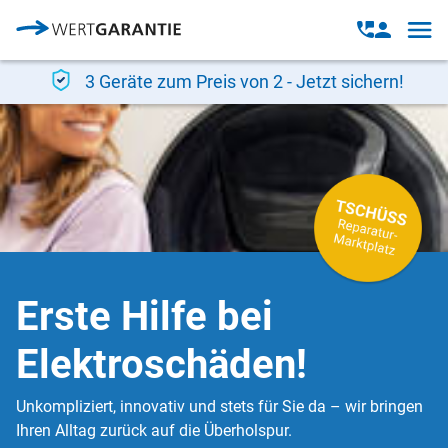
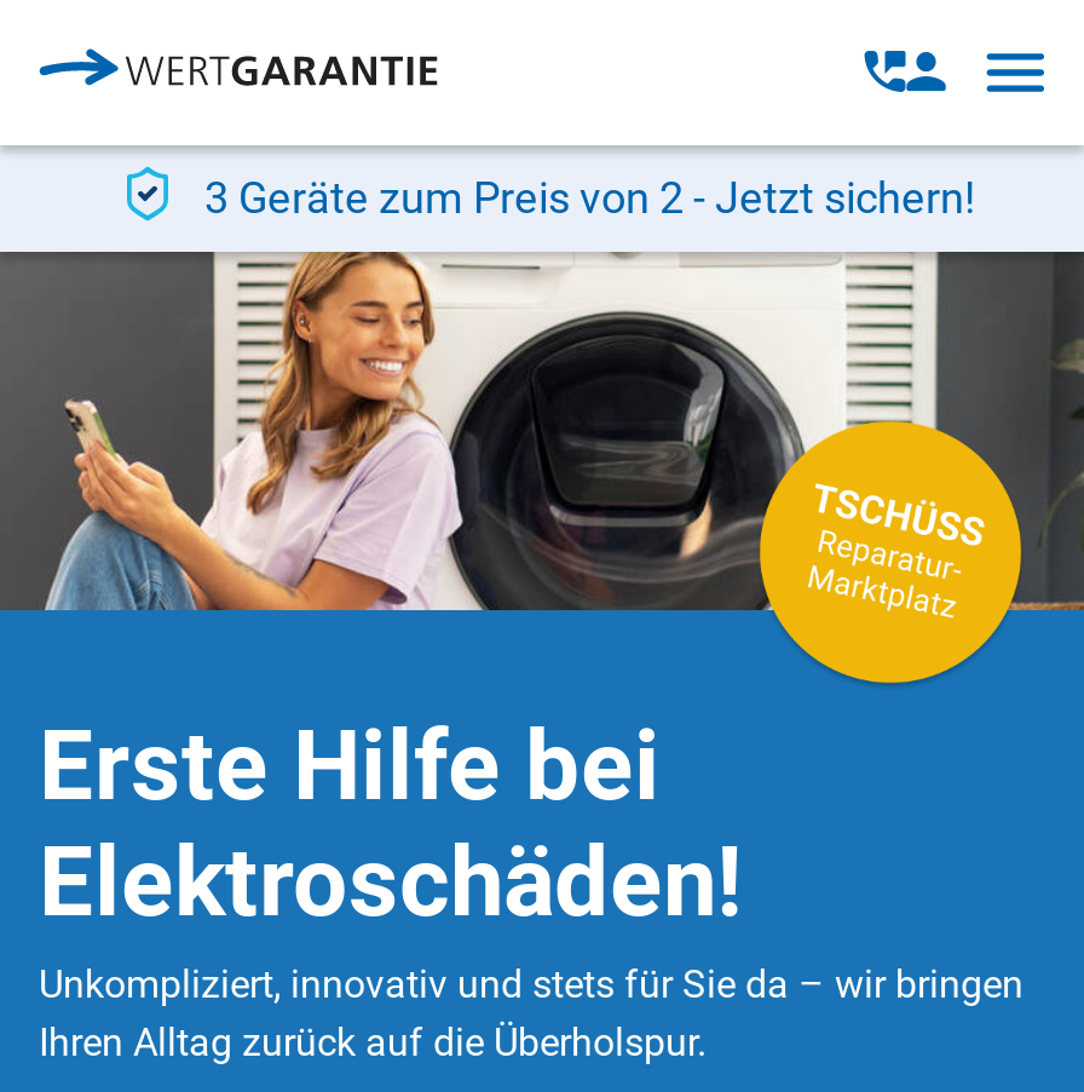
- [image]
+ [image]
